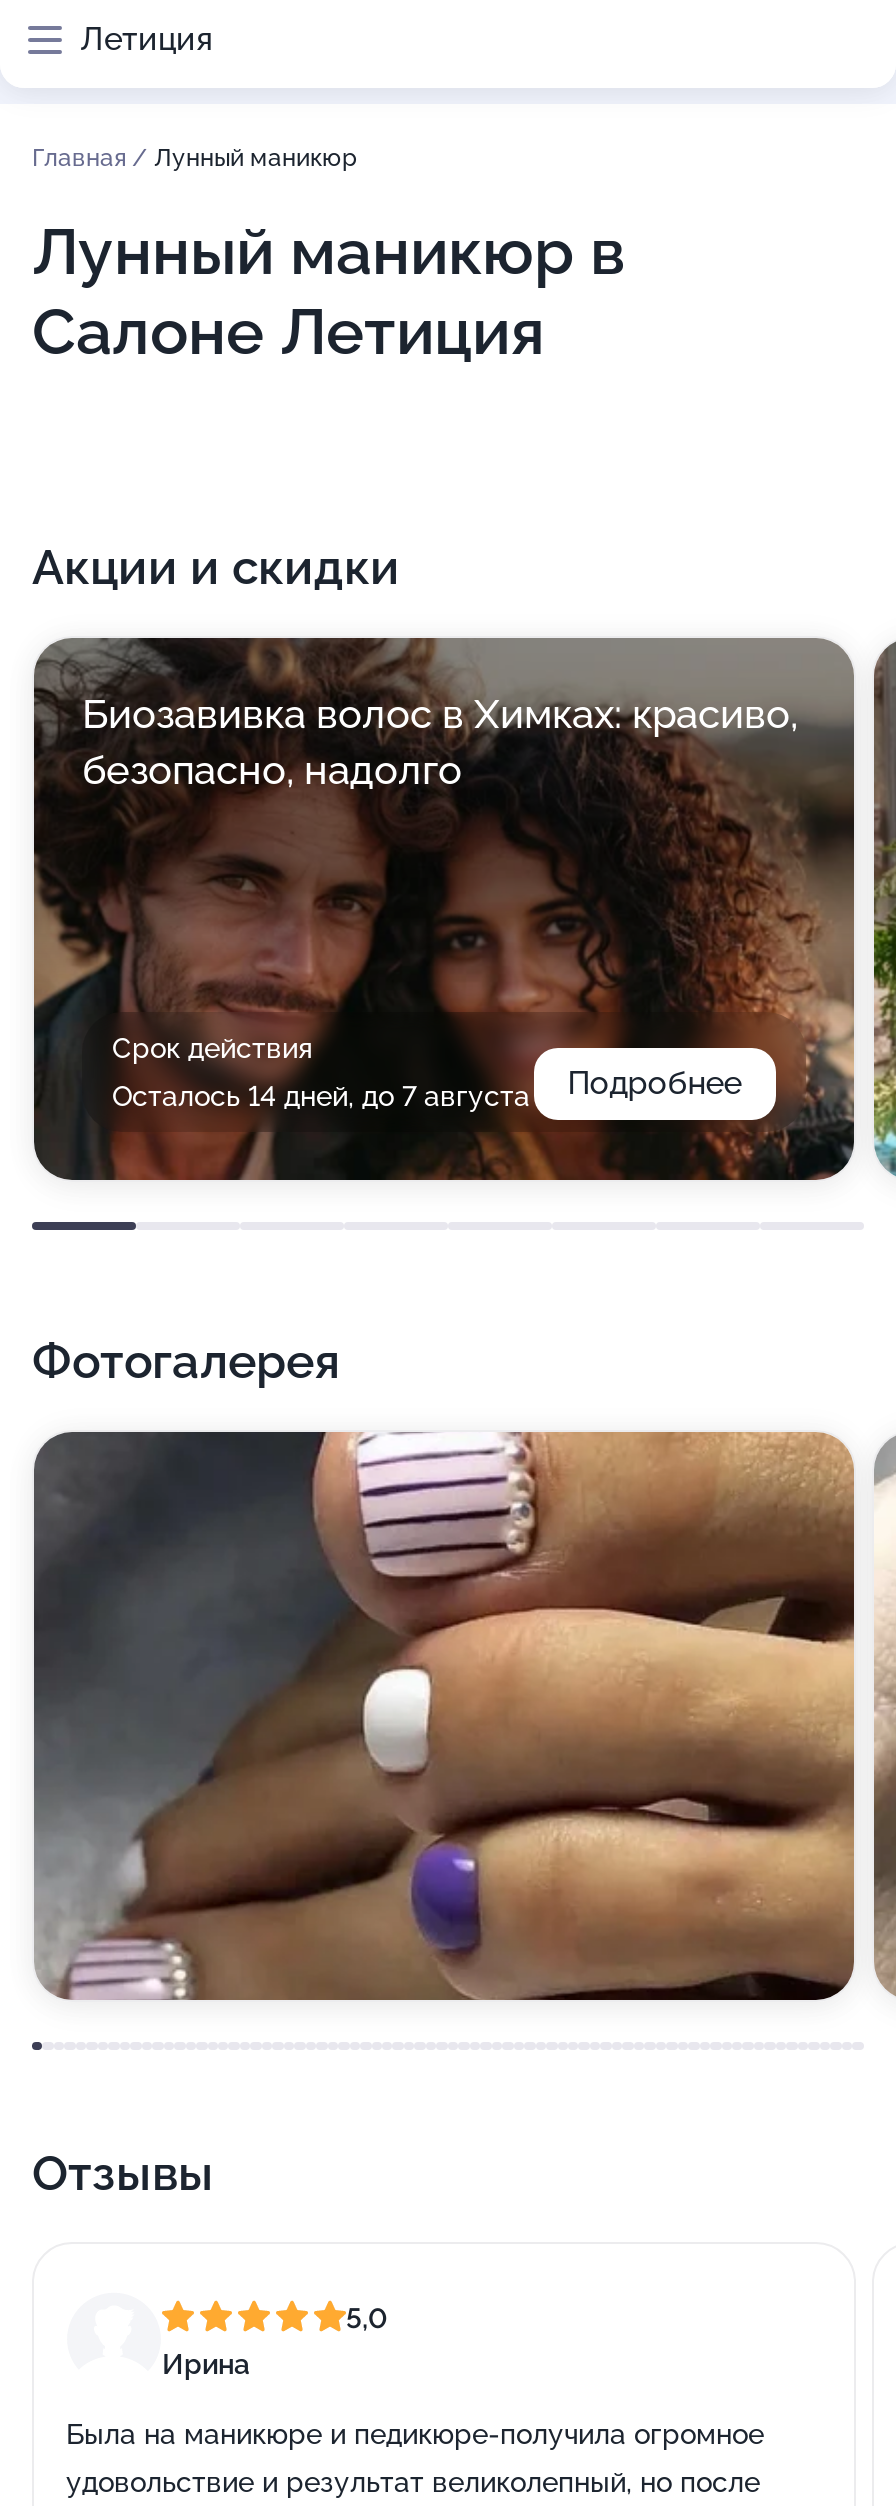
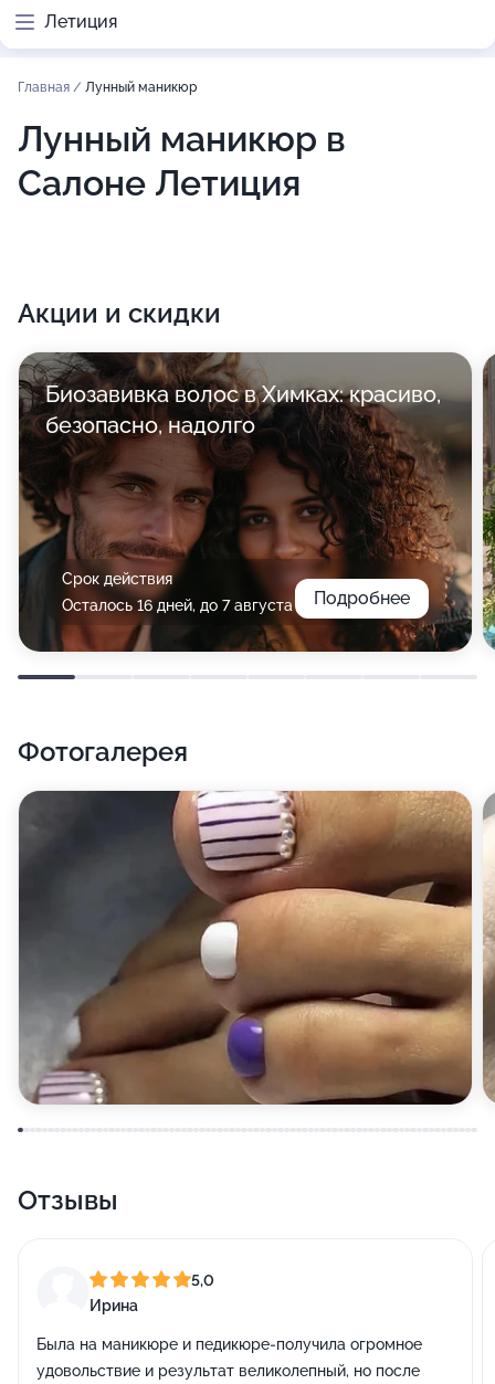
- Осталось 14 дней, до 7 августа
+ Осталось 16 дней, до 7 августа
